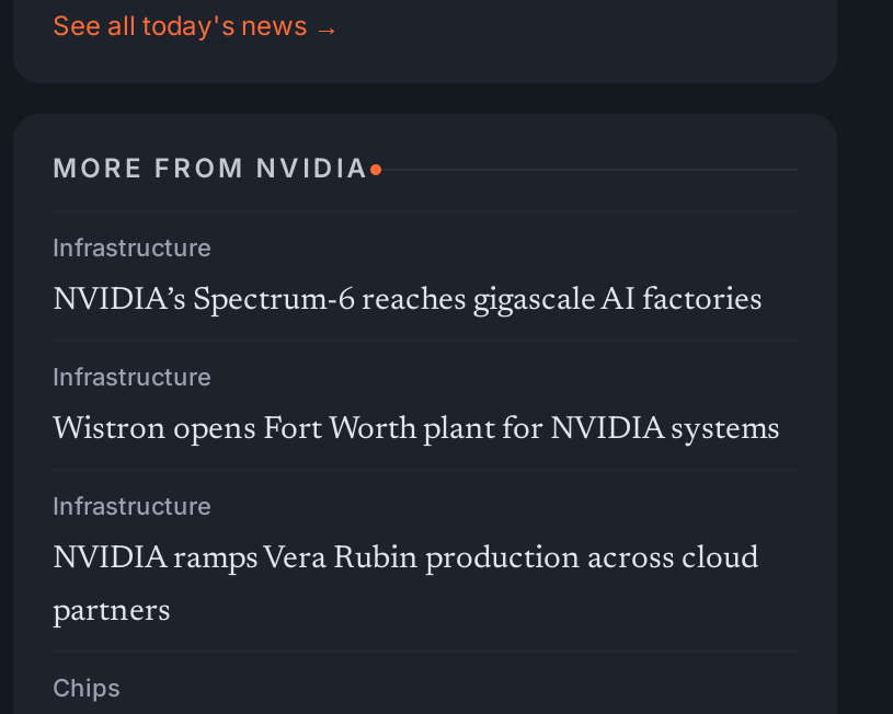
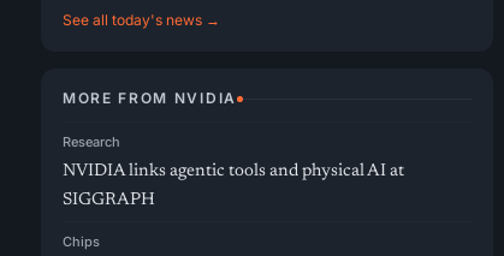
- Infrastructure
- NVIDIA’s Spectrum-6 reaches gigascale AI factories
- Infrastructure
- Wistron opens Fort Worth plant for NVIDIA systems
- Infrastructure
- NVIDIA ramps Vera Rubin production across cloud
- partners
+ Research
+ NVIDIA links agentic tools and physical AI at
+ SIGGRAPH
